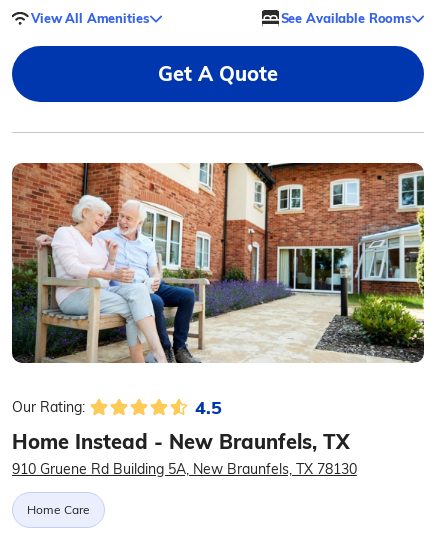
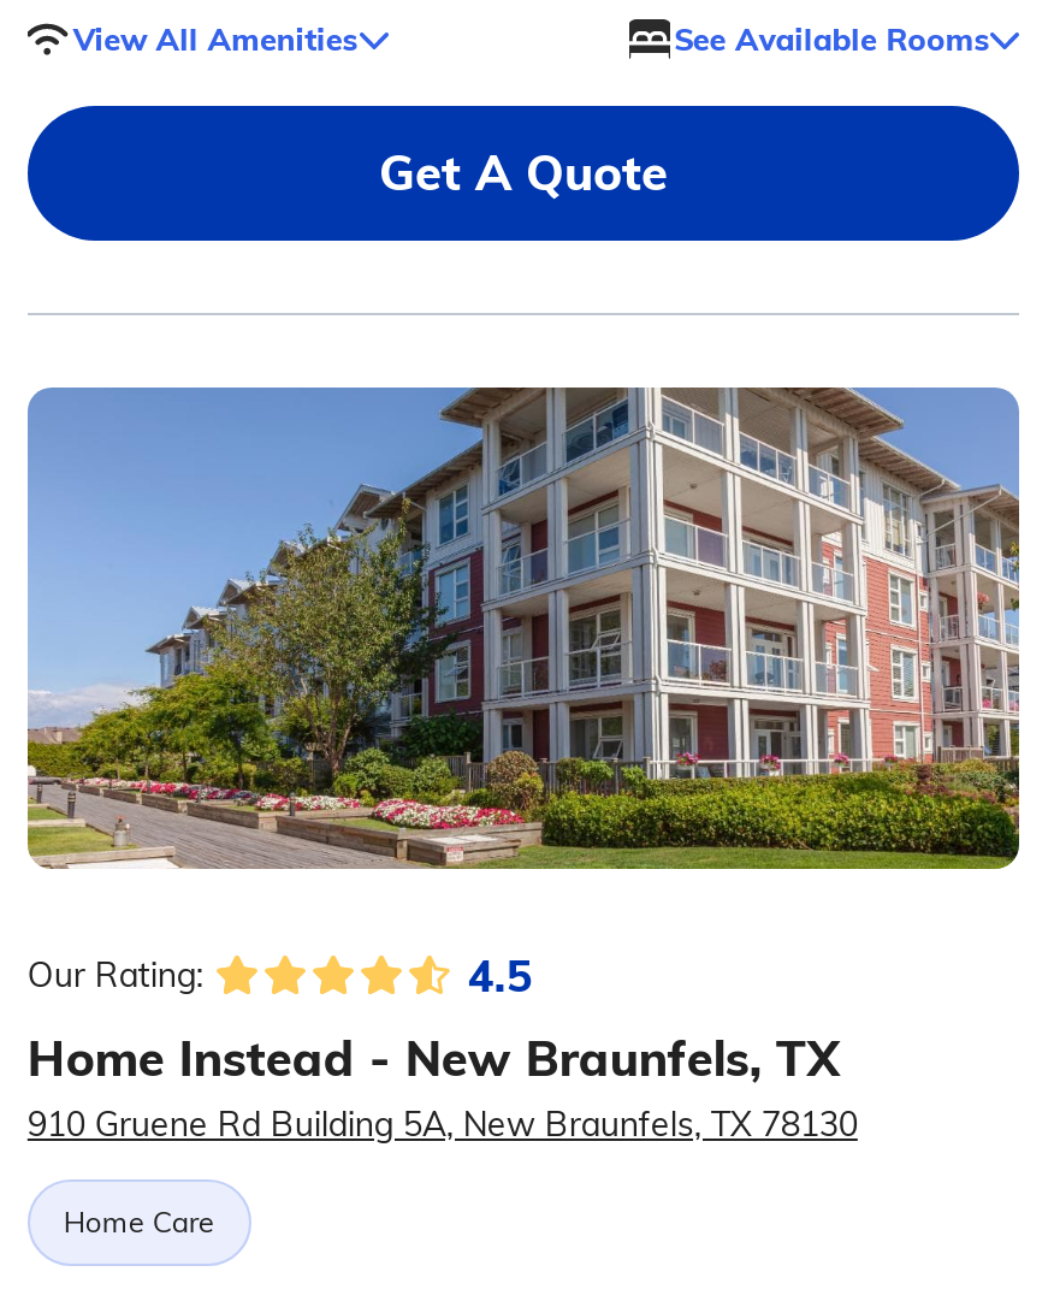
- [image]
+ [image]
